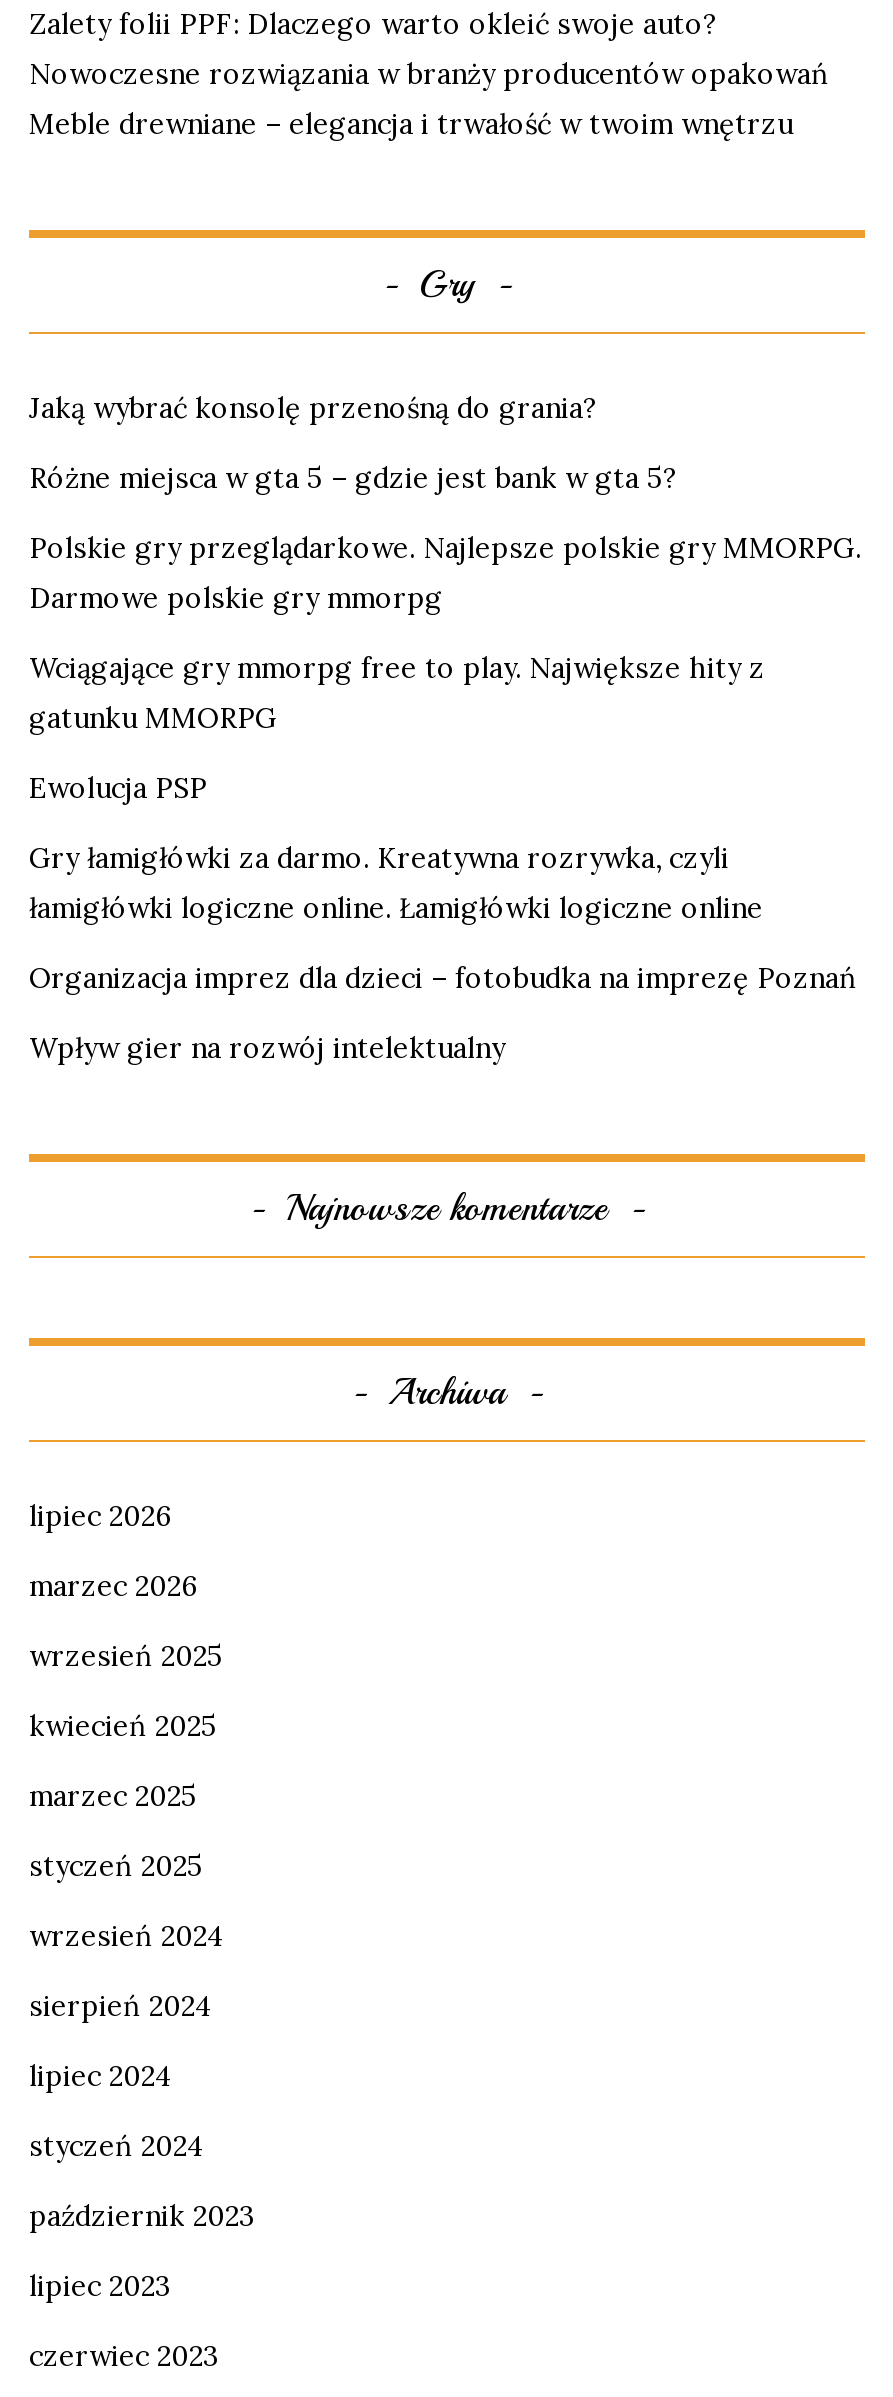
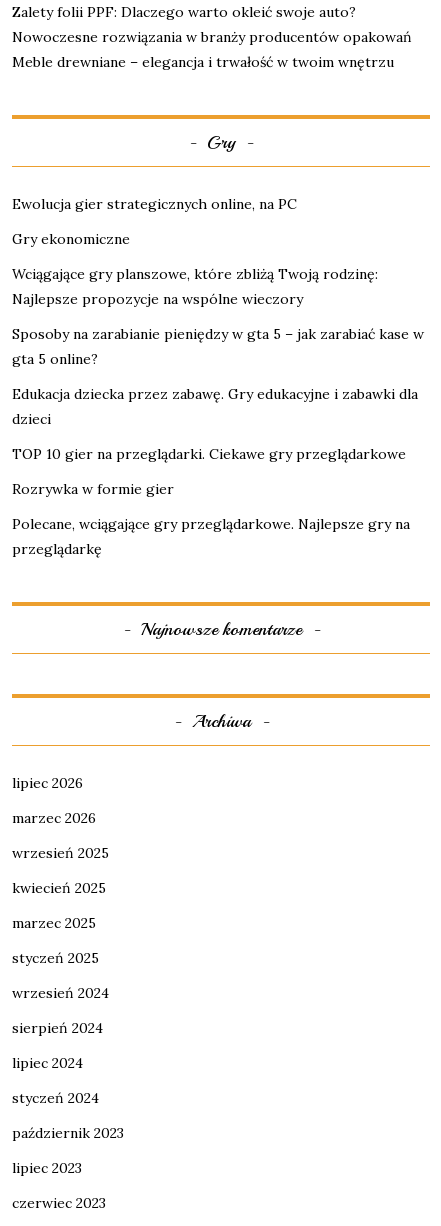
- Jaką wybrać konsolę przenośną do grania?
+ Ewolucja gier strategicznych online, na PC

- Różne miejsca w gta 5 – gdzie jest bank w gta 5?
+ Gry ekonomiczne

- Polskie gry przeglądarkowe. Najlepsze polskie gry MMORPG.
- Darmowe polskie gry mmorpg
+ Wciągające gry planszowe, które zbliżą Twoją rodzinę:
+ Najlepsze propozycje na wspólne wieczory

- Wciągające gry mmorpg free to play. Największe hity z
- gatunku MMORPG
+ Sposoby na zarabianie pieniędzy w gta 5 – jak zarabiać kase w
+ gta 5 online?

- Ewolucja PSP
+ Edukacja dziecka przez zabawę. Gry edukacyjne i zabawki dla
+ dzieci

- Gry łamigłówki za darmo. Kreatywna rozrywka, czyli
- łamigłówki logiczne online. Łamigłówki logiczne online
+ TOP 10 gier na przeglądarki. Ciekawe gry przeglądarkowe

- Organizacja imprez dla dzieci – fotobudka na imprezę Poznań
+ Rozrywka w formie gier

- Wpływ gier na rozwój intelektualny
+ Polecane, wciągające gry przeglądarkowe. Najlepsze gry na
+ przeglądarkę
